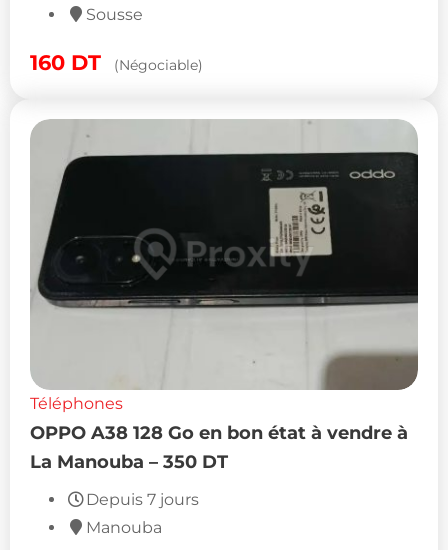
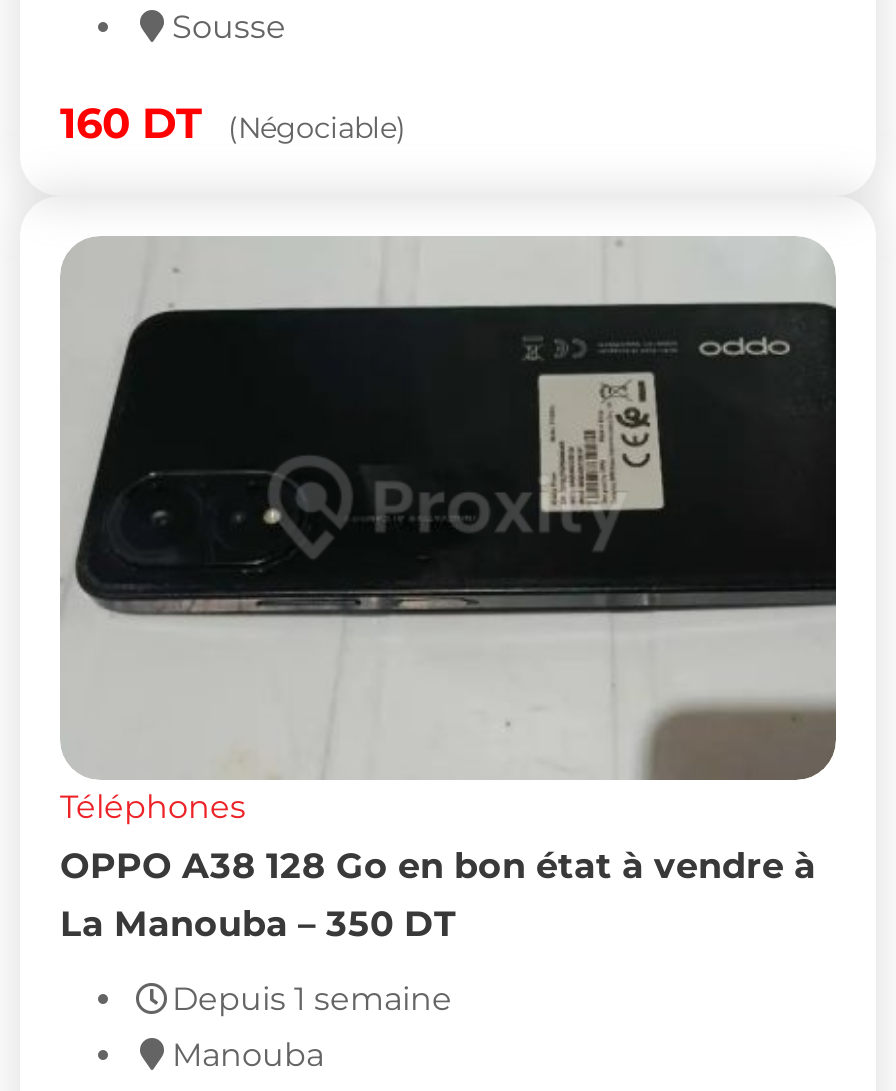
- Depuis 7 jours
+ Depuis 1 semaine
